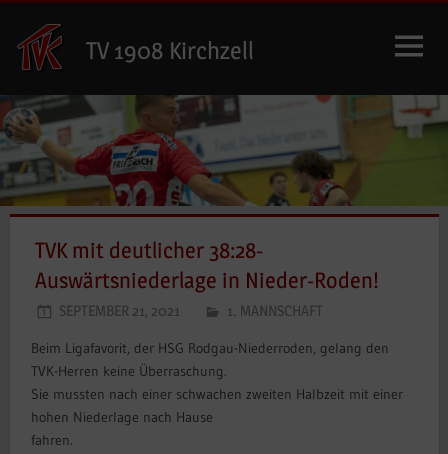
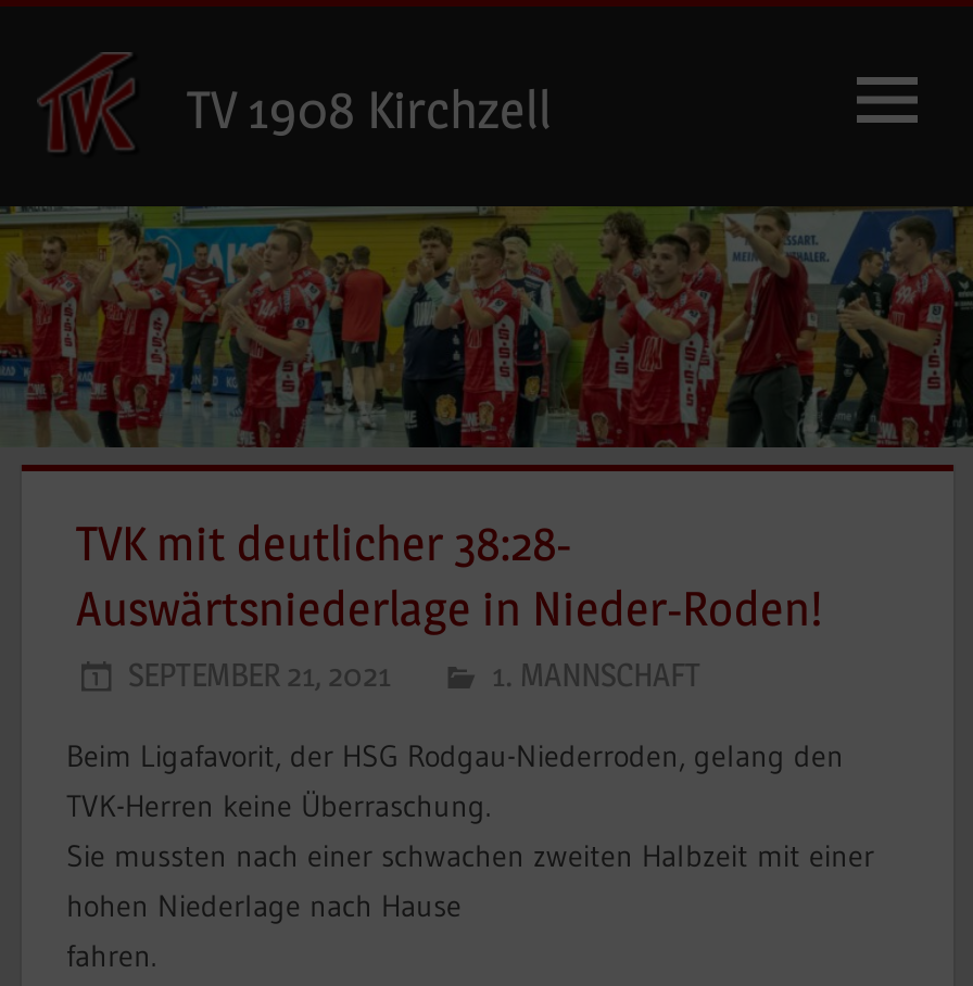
- [image]
+ [image]
